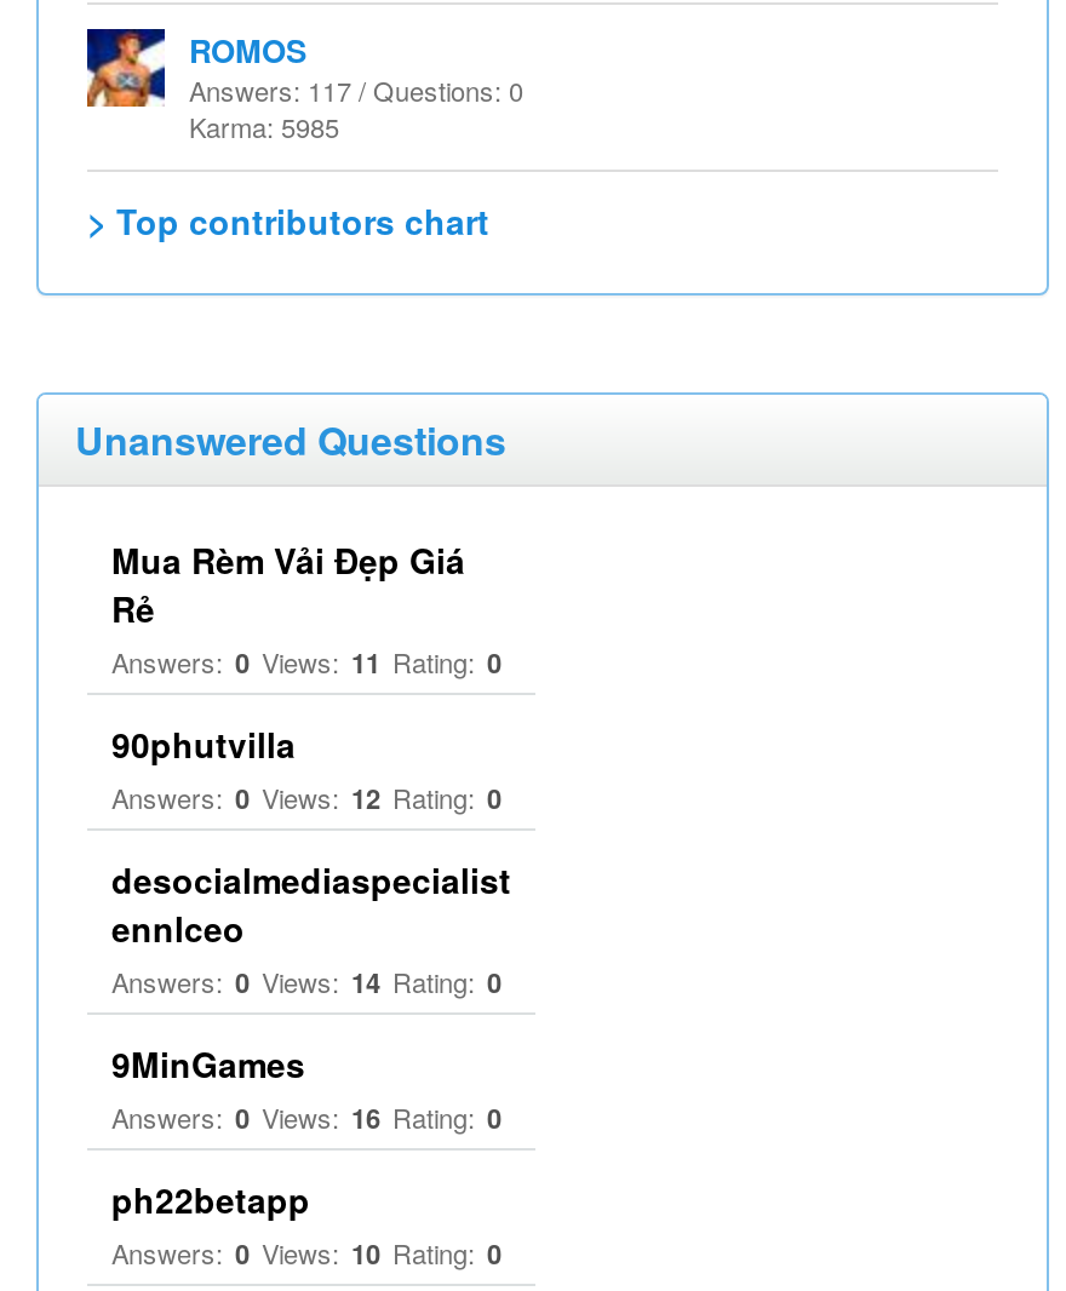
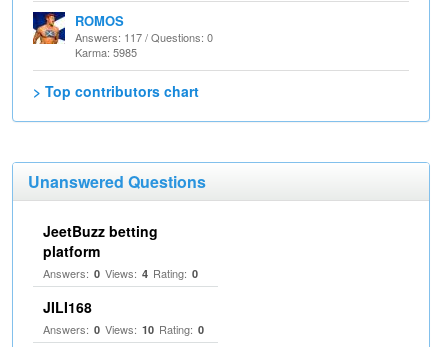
- Mua Rèm Vải Đẹp Giá
- Rẻ
- Answers: 0 Views: 11 Rating: 0
- 90phutvilla
- Answers: 0 Views: 12 Rating: 0
- desocialmediaspecialist
- ennlceo
- Answers: 0 Views: 14 Rating: 0
- 9MinGames
- Answers: 0 Views: 16 Rating: 0
- ph22betapp
+ JeetBuzz betting
+ platform
+ Answers: 0 Views: 4 Rating: 0
+ JILI168
